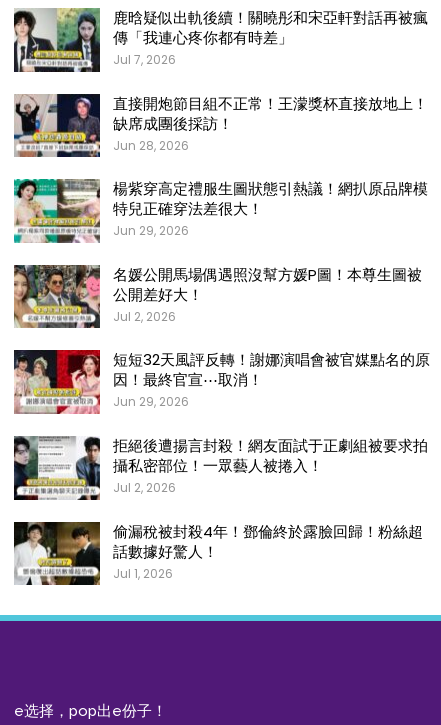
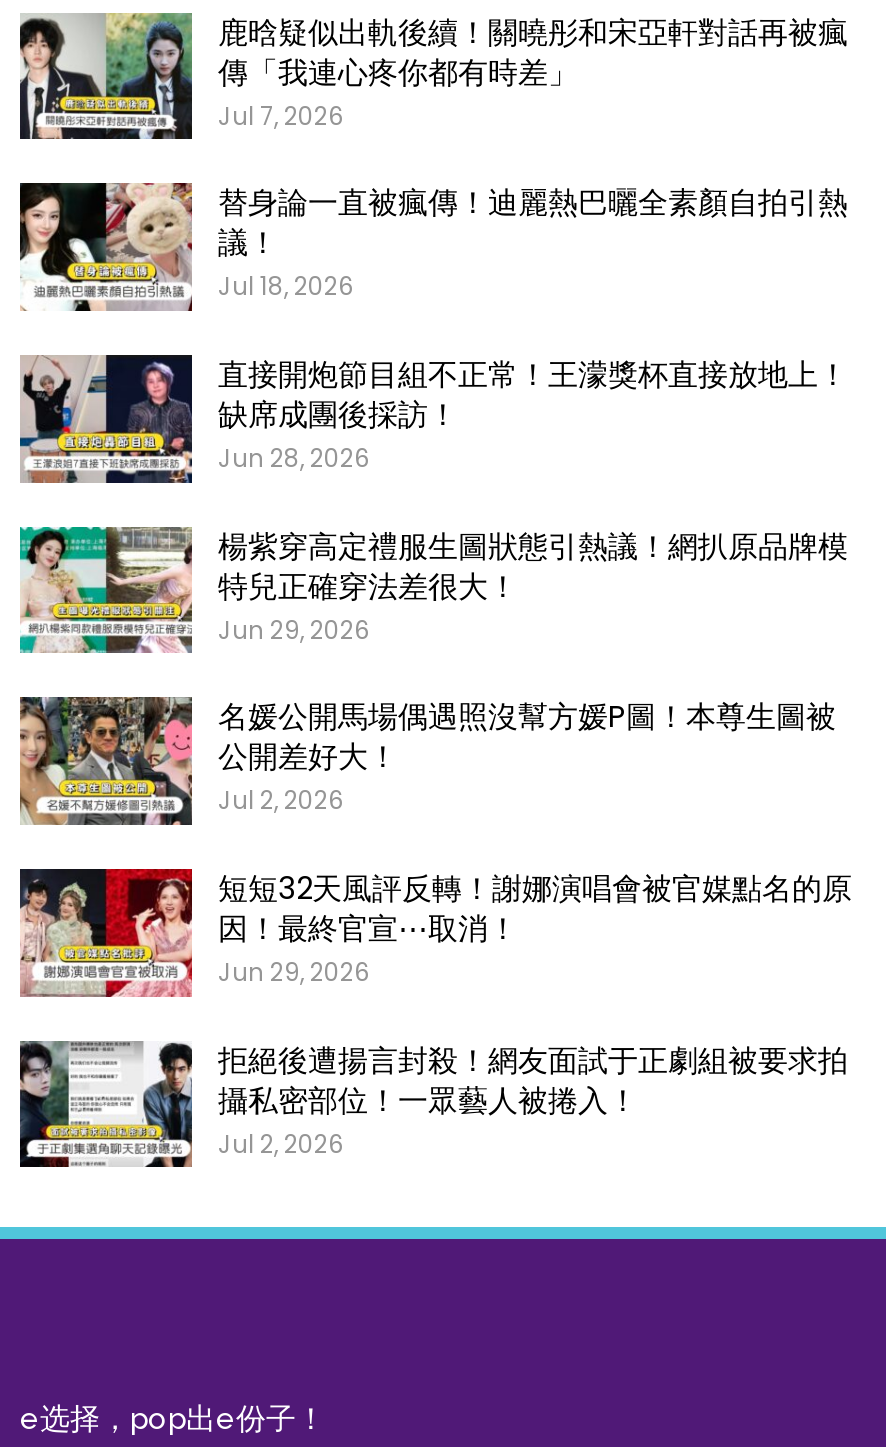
+ [image]
+ 替身論一直被瘋傳！迪麗熱巴曬全素顏自拍引熱
+ 議！
+ Jul 18, 2026

moved down: [image] | 直接開炮節目組不正常！王濛獎杯直接放地上！ | 缺席成團後採訪！ | ... | 攝私密部位！一眾藝人被捲入！ | Jul 2, 2026

- [image]
- 偷漏稅被封殺4年！鄧倫終於露臉回歸！粉絲超
- 話數據好驚人！
- Jul 1, 2026
